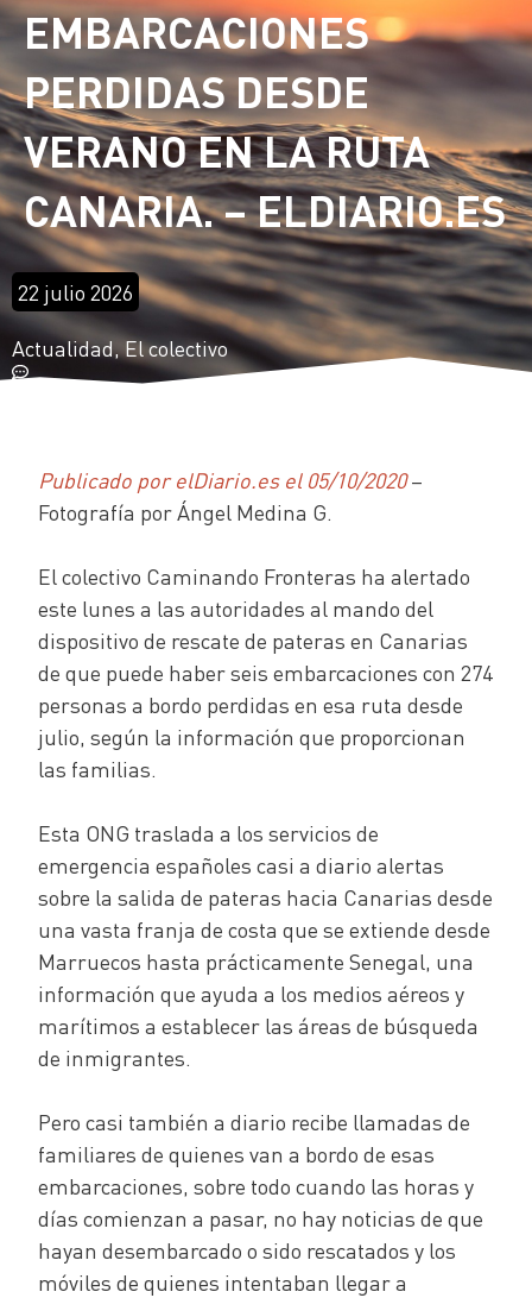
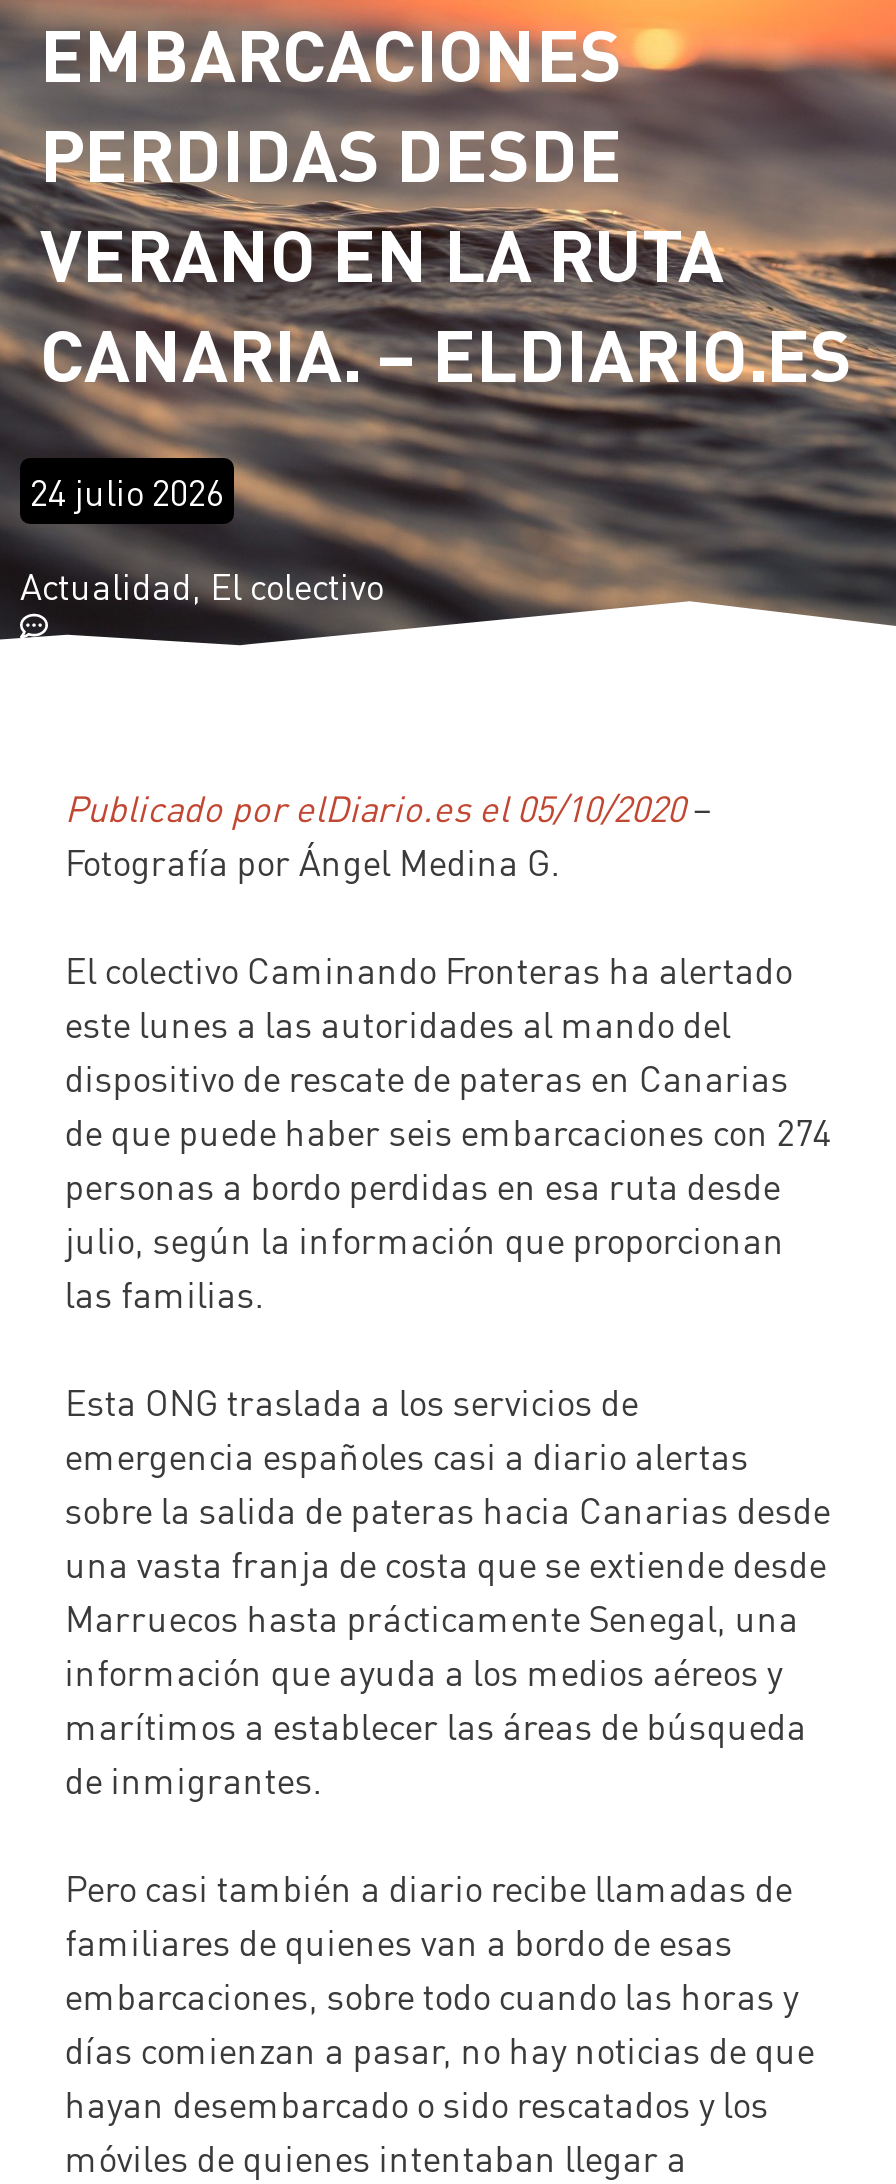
- 22 julio 2026
+ 24 julio 2026
